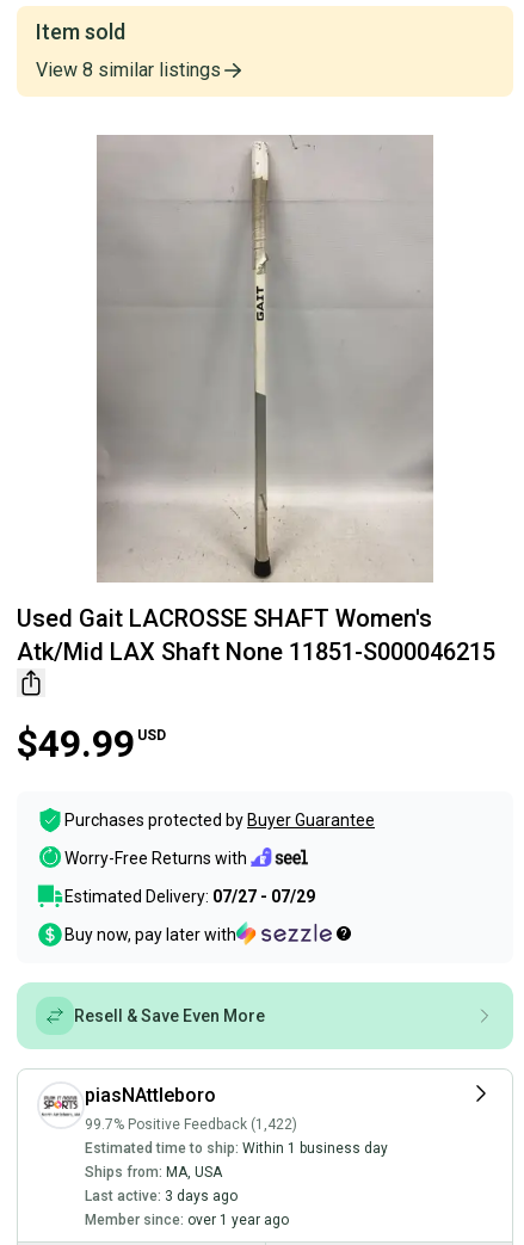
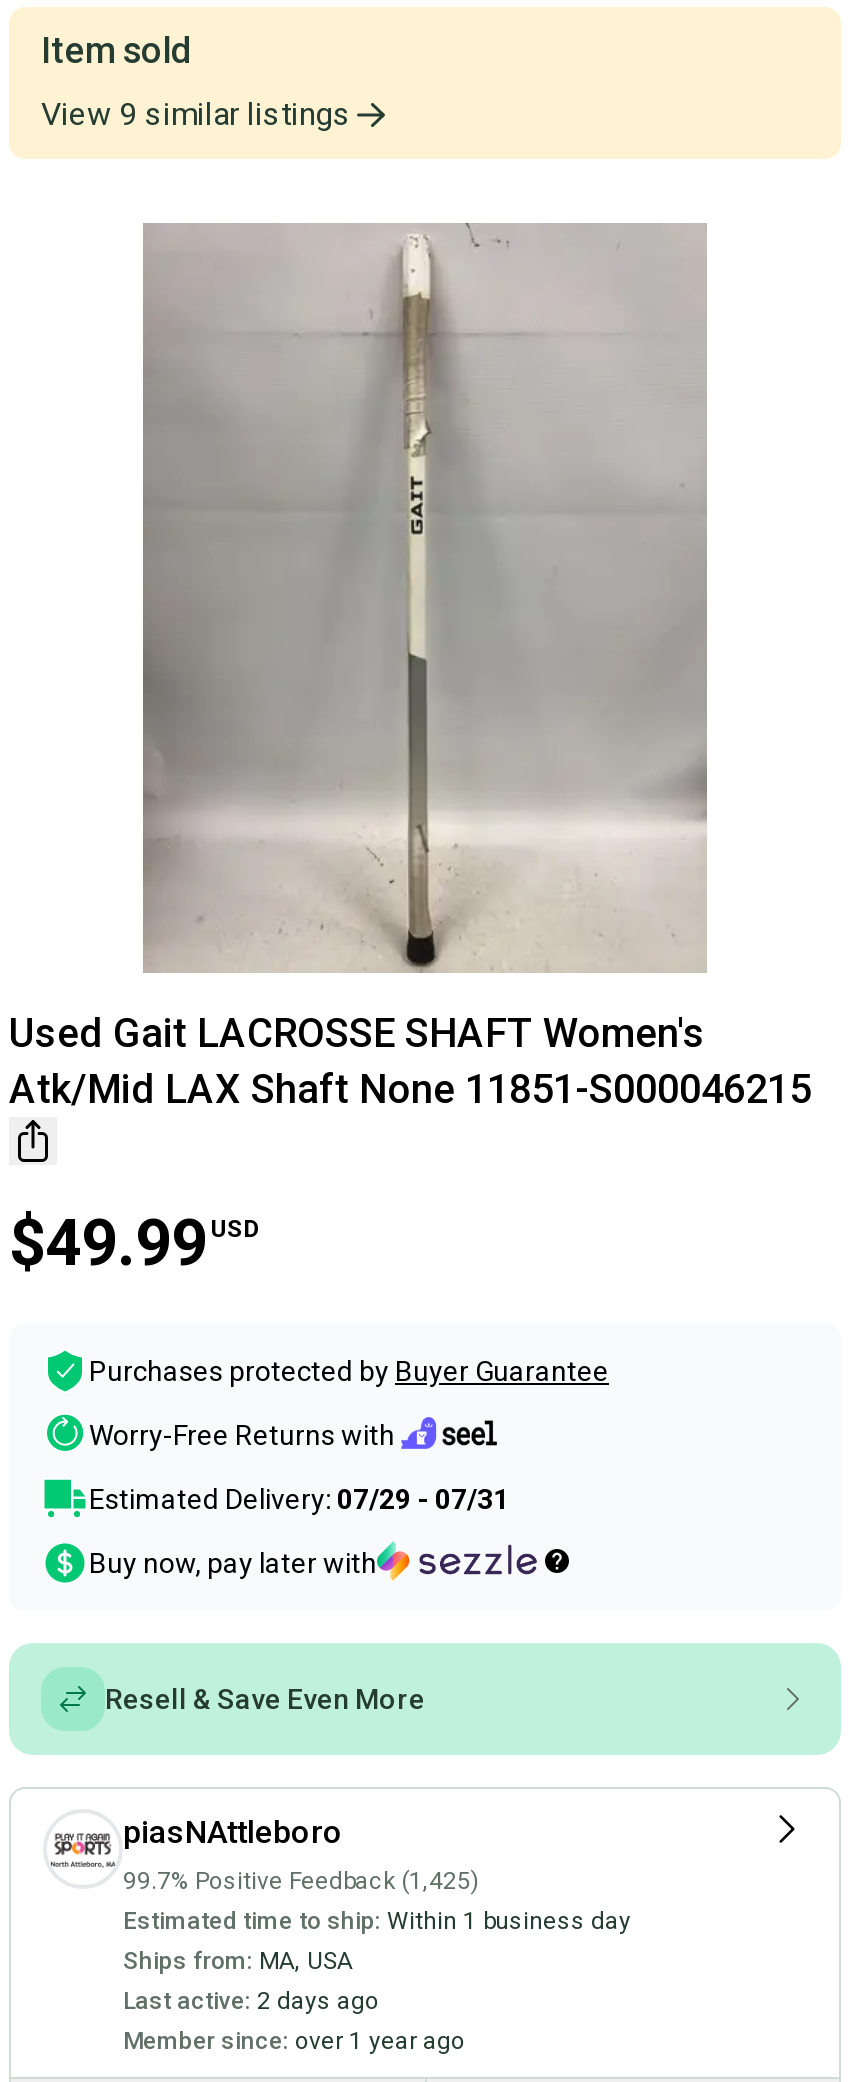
- View 8 similar listings
+ View 9 similar listings

- Estimated Delivery: 07/27 - 07/29
+ Estimated Delivery: 07/29 - 07/31

- 99.7% Positive Feedback (1,422)
+ 99.7% Positive Feedback (1,425)

- Last active: 3 days ago
+ Last active: 2 days ago
